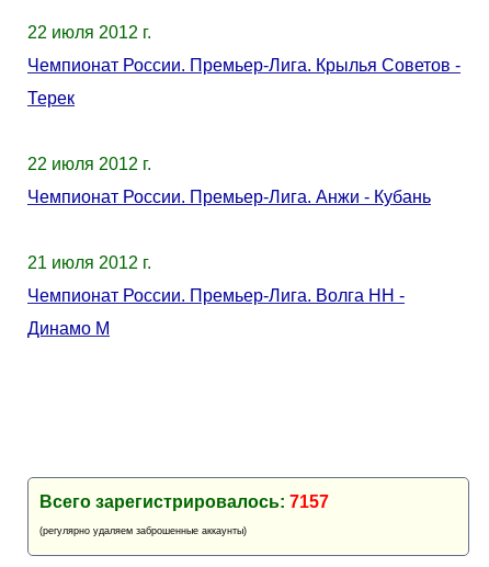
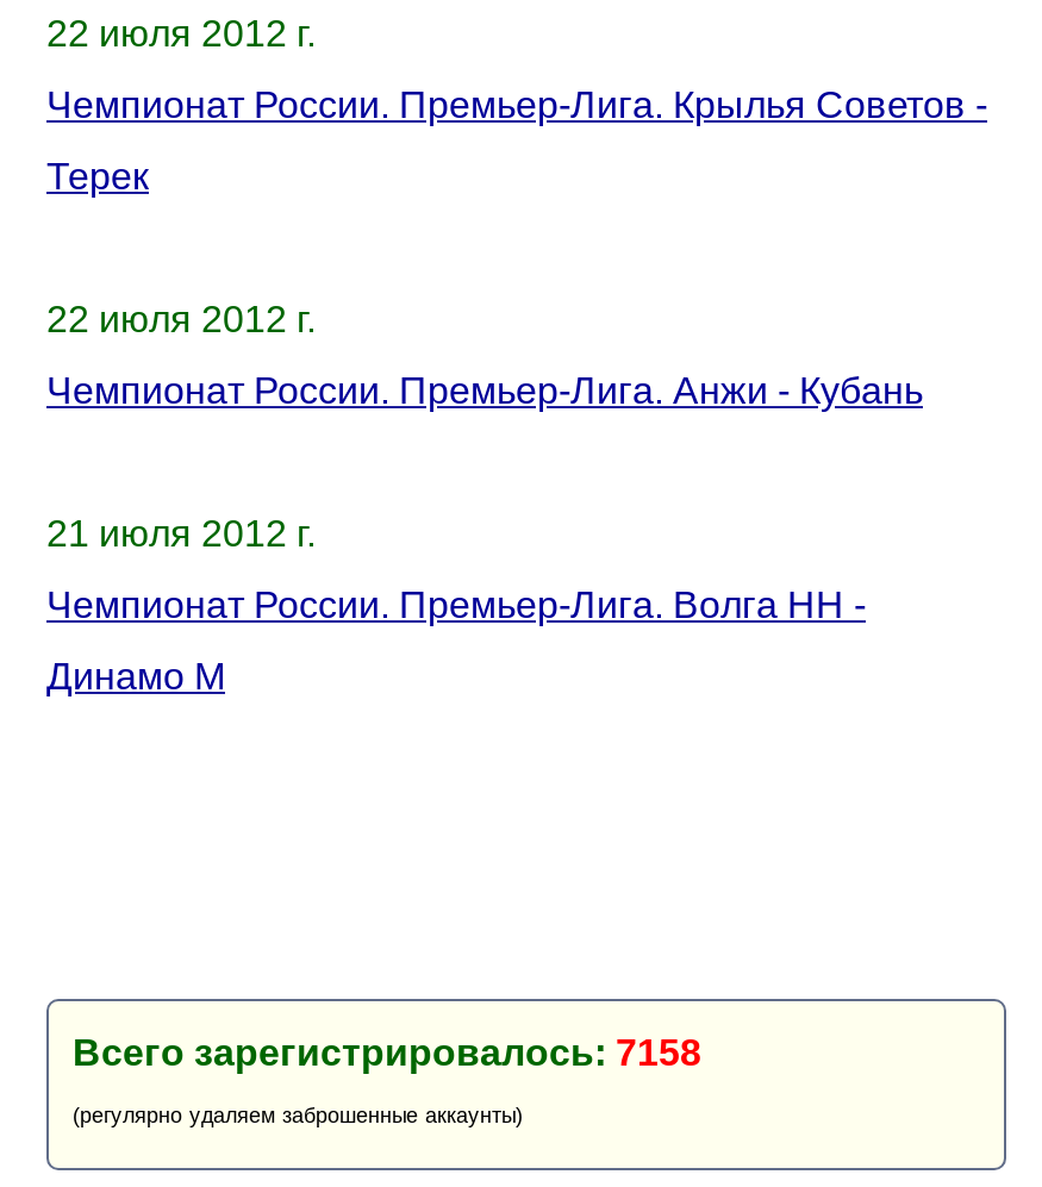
- Всего зарегистрировалось: 7157
+ Всего зарегистрировалось: 7158
